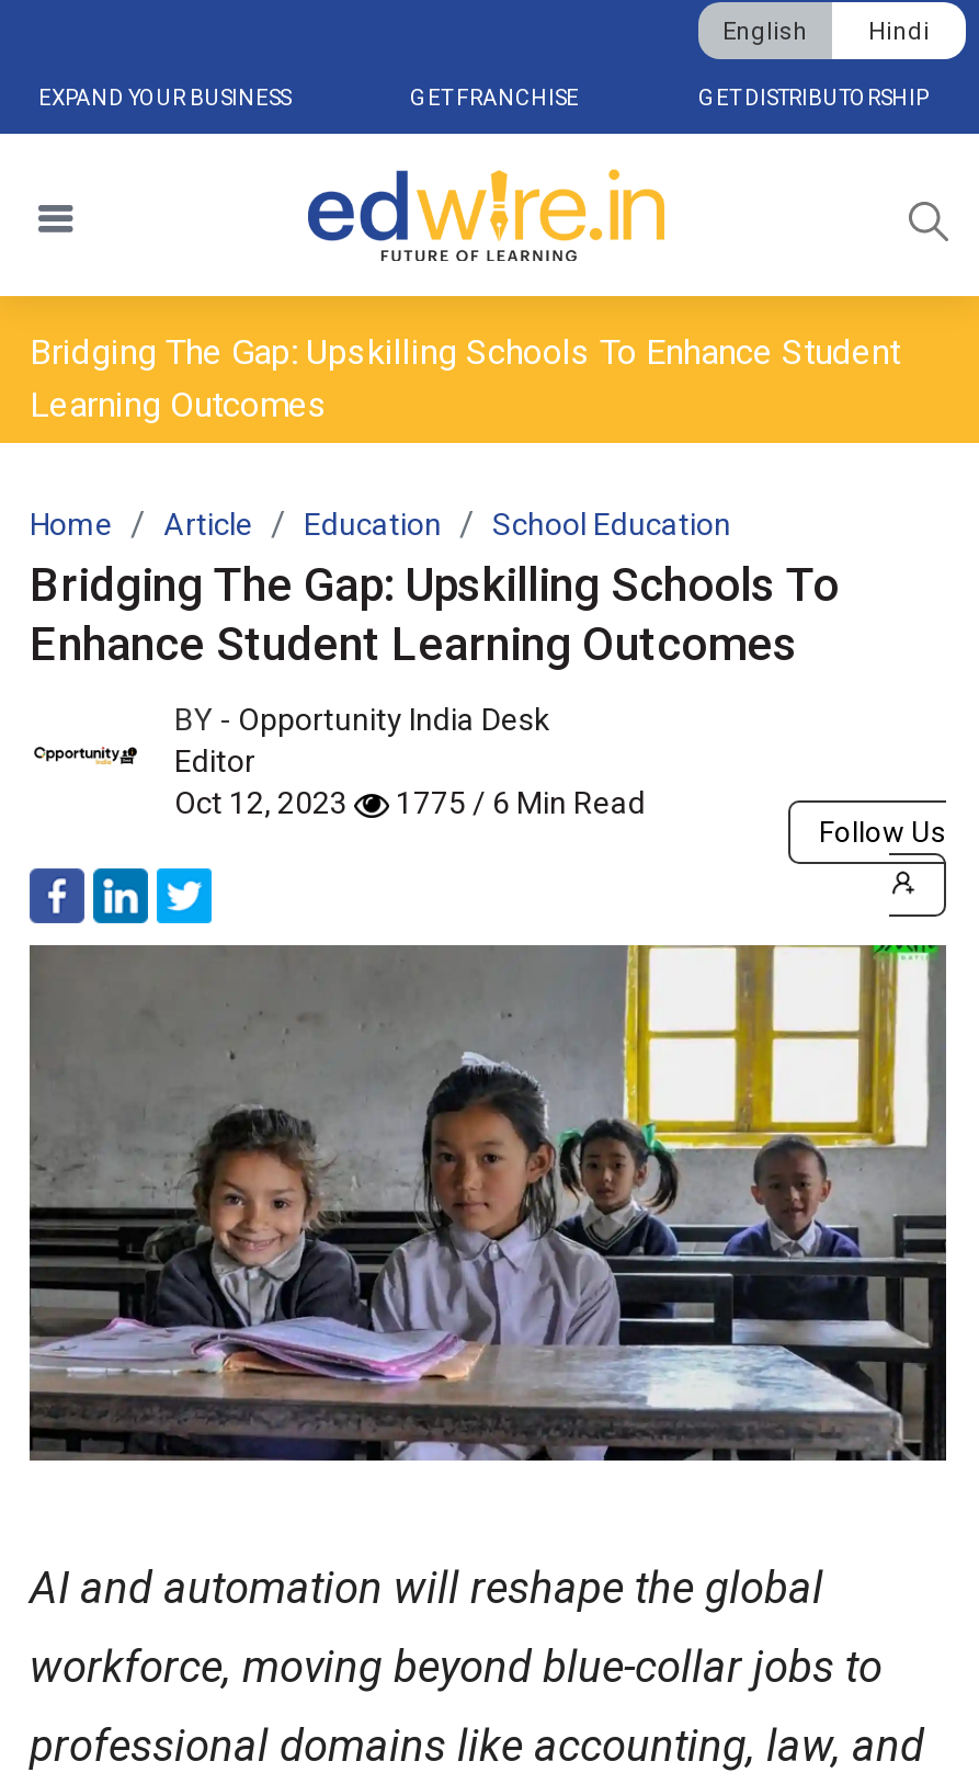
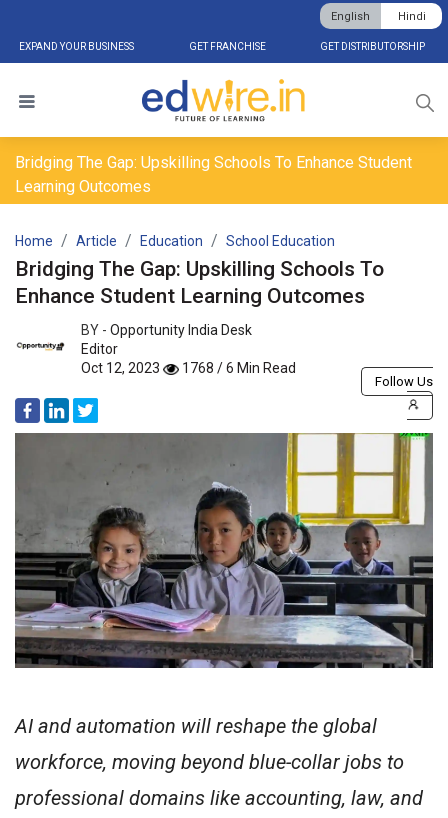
- Oct 12, 2023 1775 / 6 Min Read
+ Oct 12, 2023 1768 / 6 Min Read
